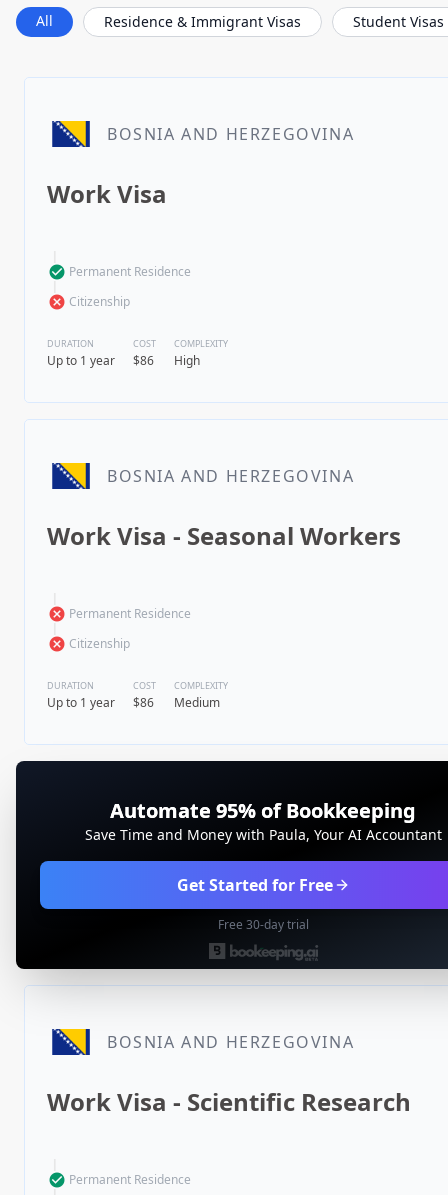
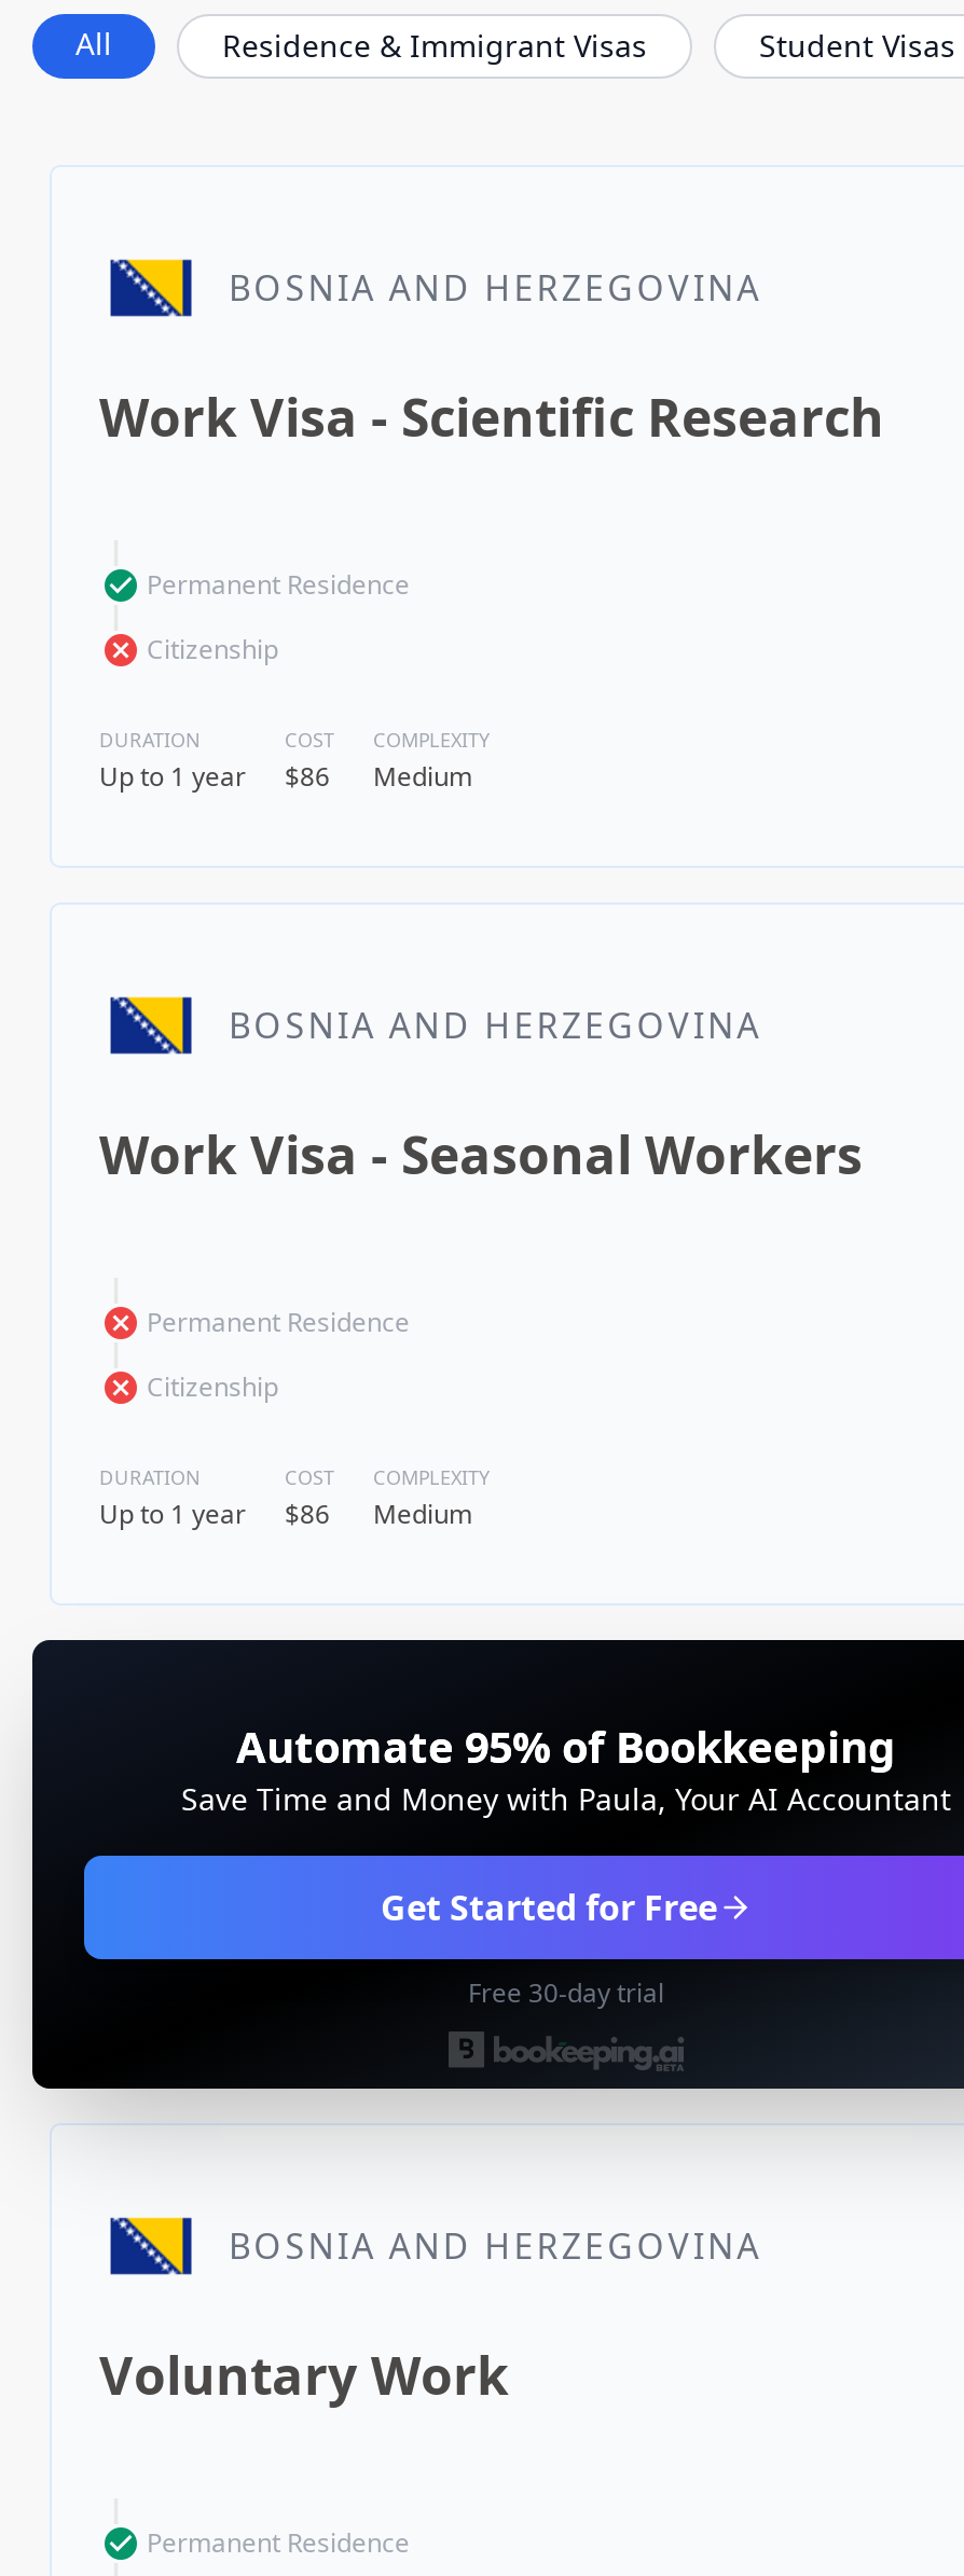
- Work Visa

- High
+ Medium

+ Voluntary Work

moved up: Work Visa - Scientific Research
